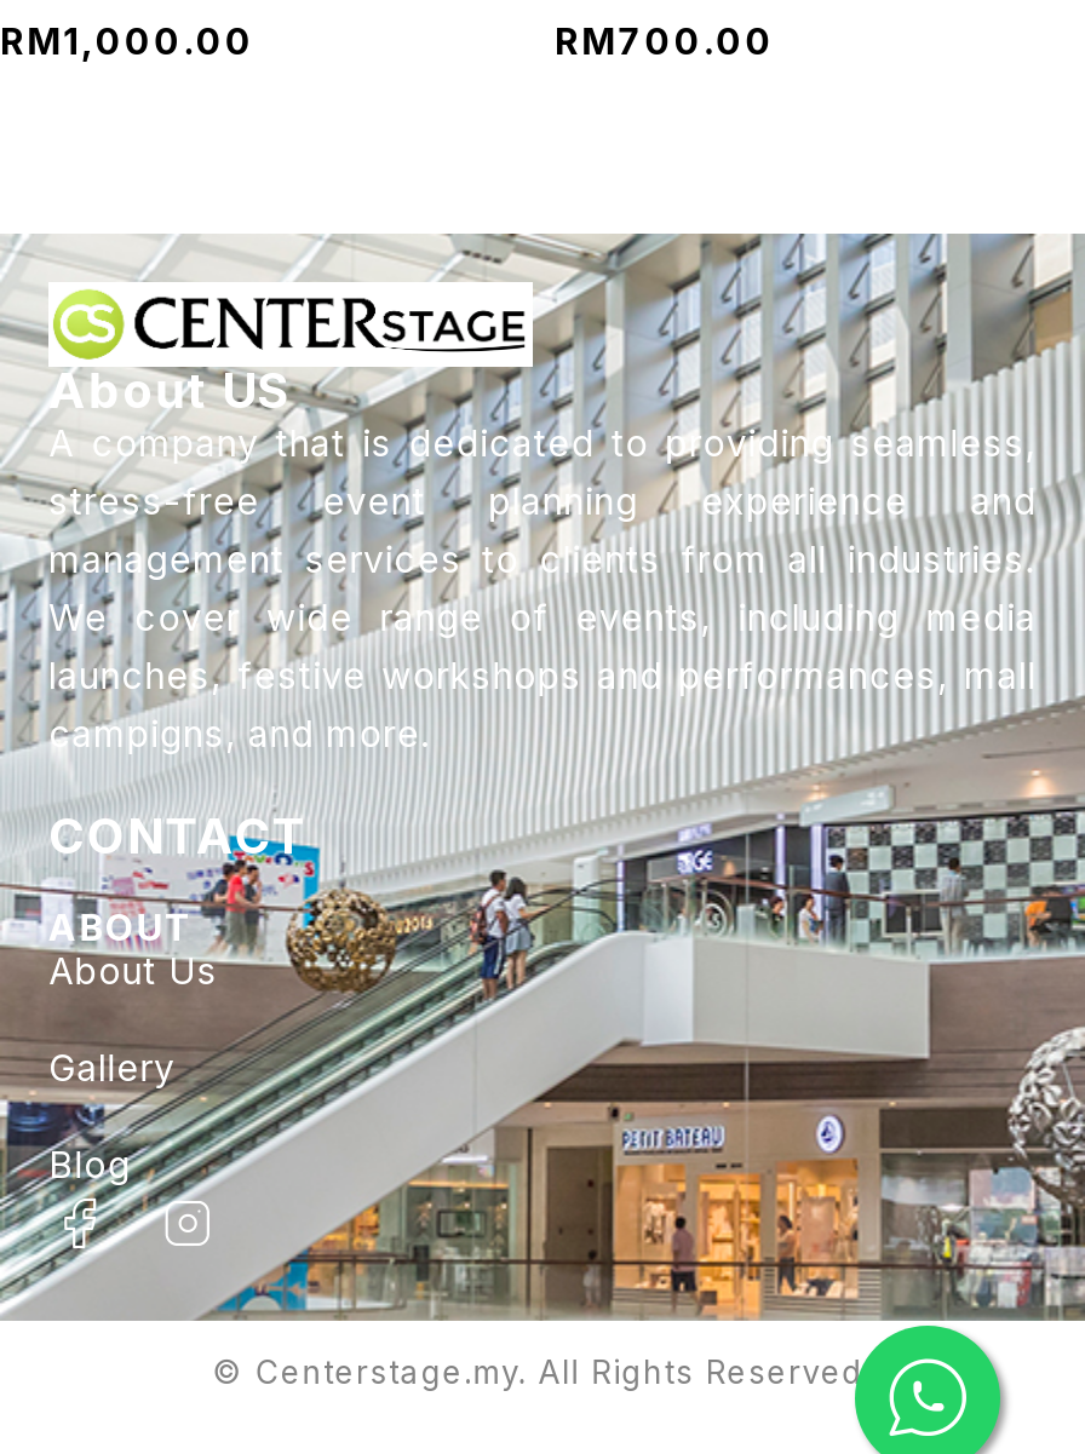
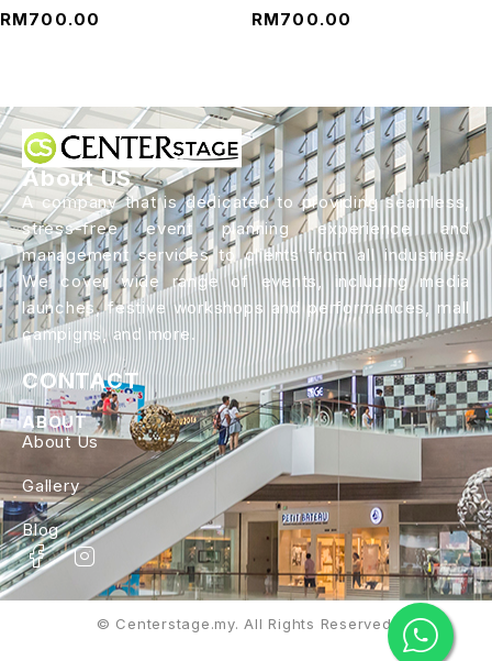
- RM1,000.00
+ RM700.00
